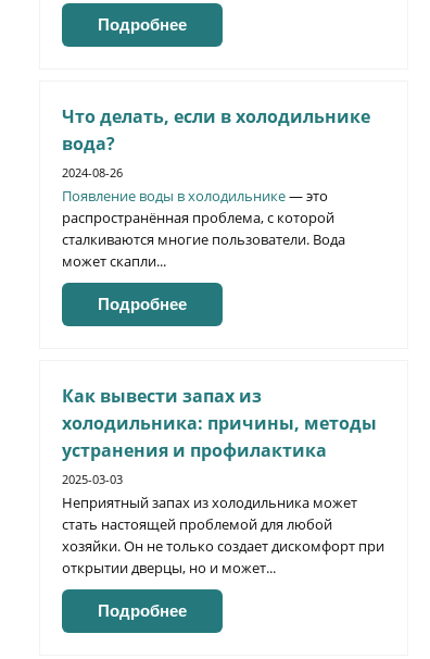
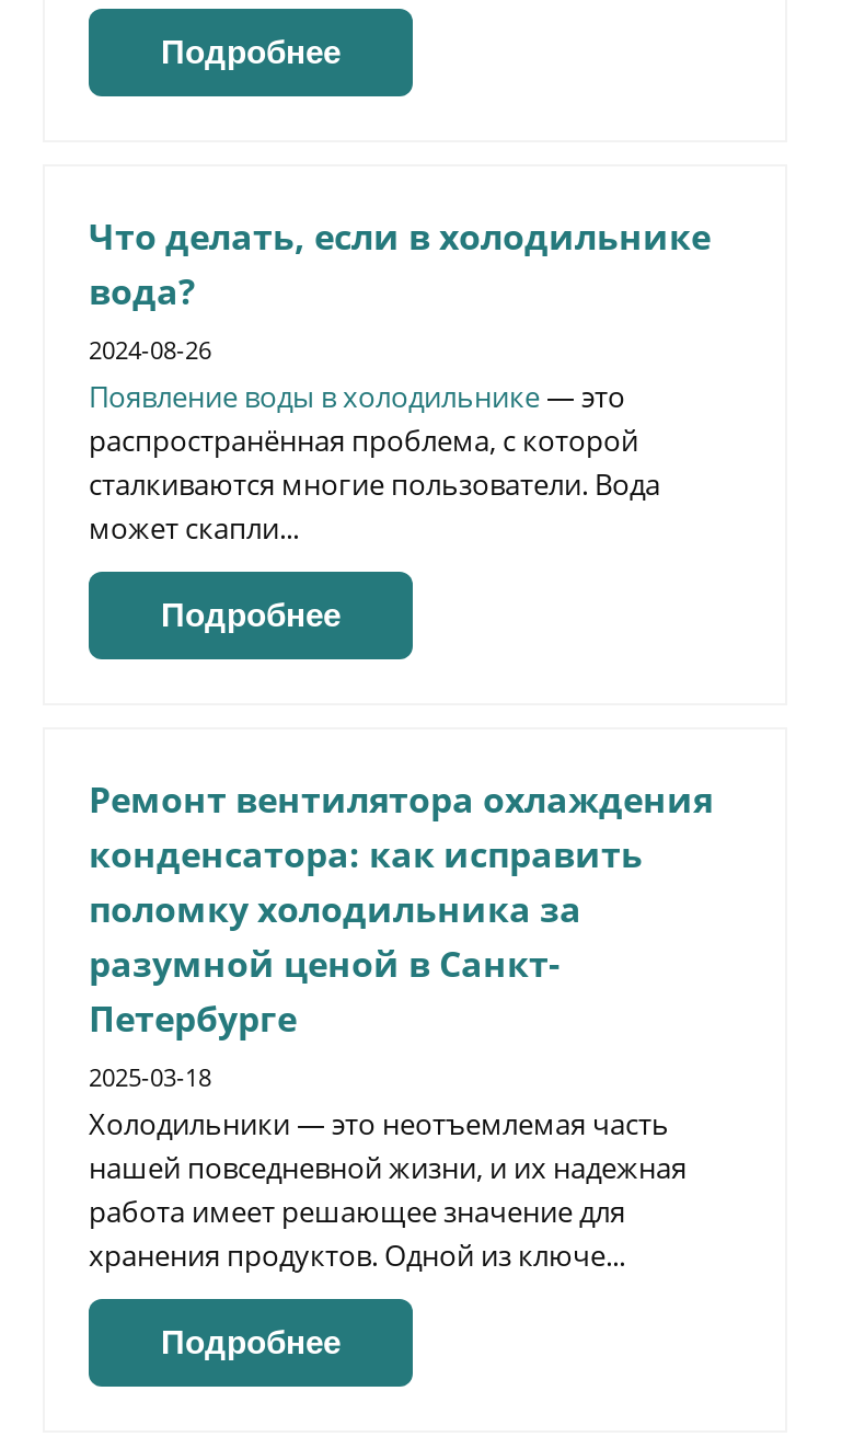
- Как вывести запах из
- холодильника: причины, методы
- устранения и профилактика
- 2025-03-03
- Неприятный запах из холодильника может
- стать настоящей проблемой для любой
- хозяйки. Он не только создает дискомфорт при
- открытии дверцы, но и может...
+ Ремонт вентилятора охлаждения
+ конденсатора: как исправить
+ поломку холодильника за
+ разумной ценой в Санкт-
+ Петербурге
+ 2025-03-18
+ Холодильники — это неотъемлемая часть
+ нашей повседневной жизни, и их надежная
+ работа имеет решающее значение для
+ хранения продуктов. Одной из ключе...
